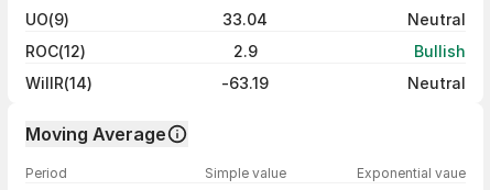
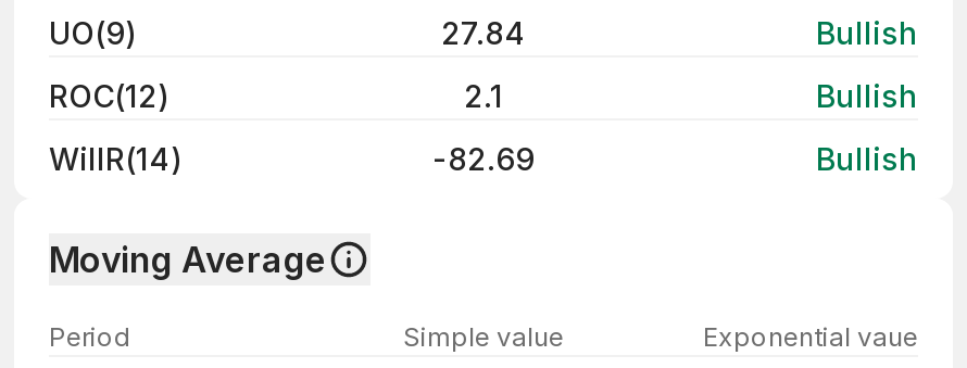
- 33.04
- Neutral
+ 27.84
+ Bullish

- 2.9
+ 2.1

- -63.19
- Neutral
+ -82.69
+ Bullish
